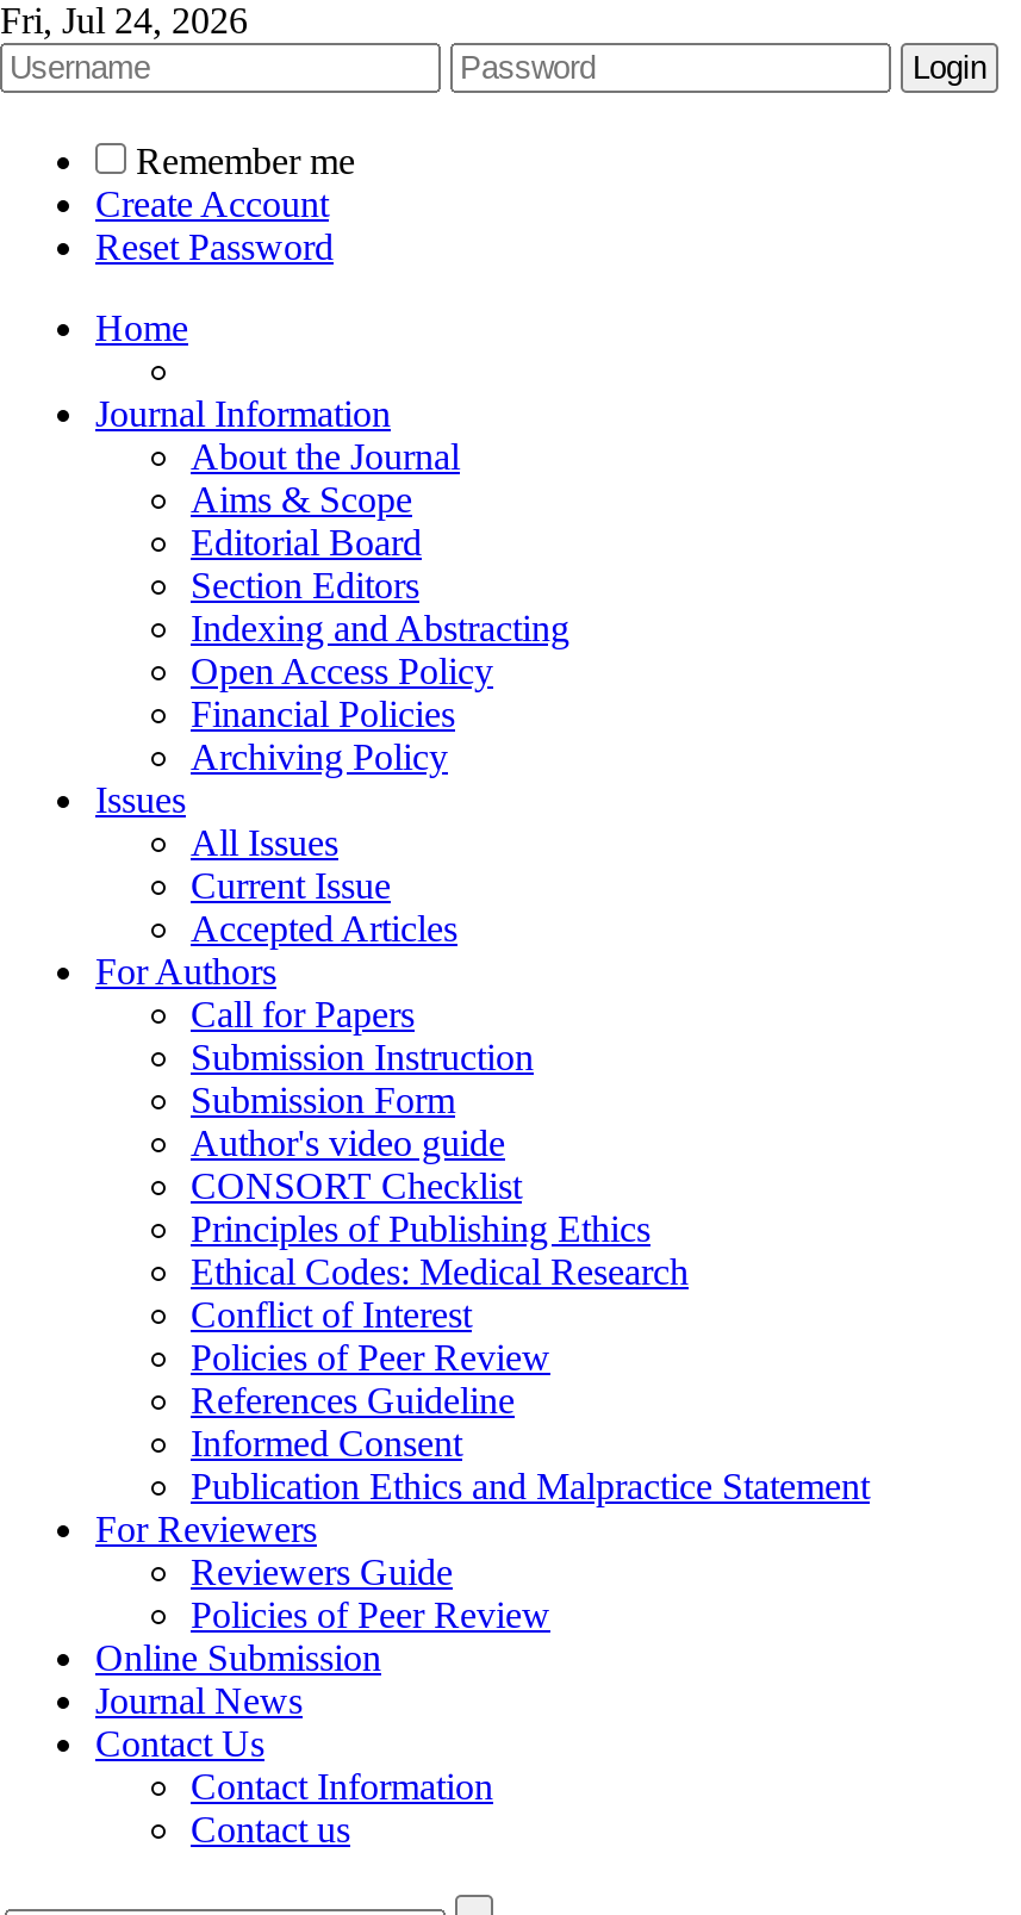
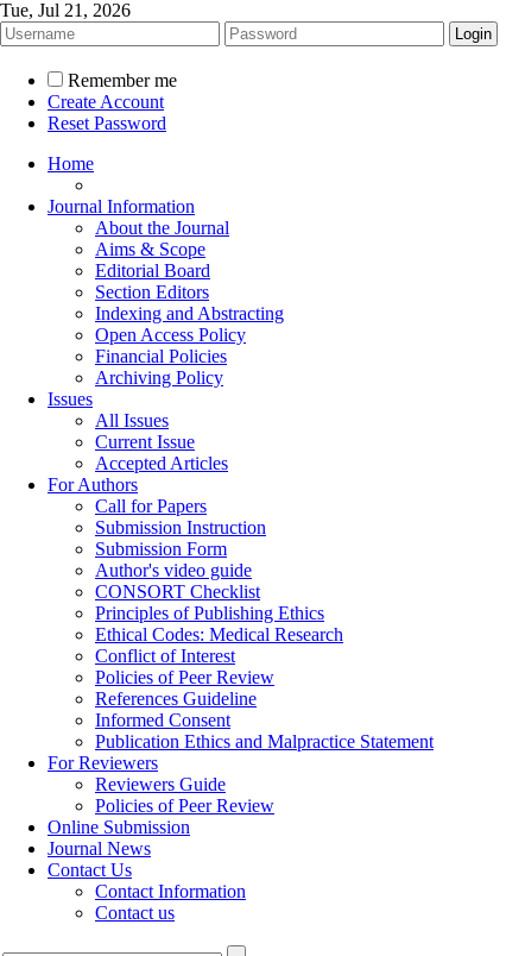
- Fri, Jul 24, 2026
+ Tue, Jul 21, 2026
